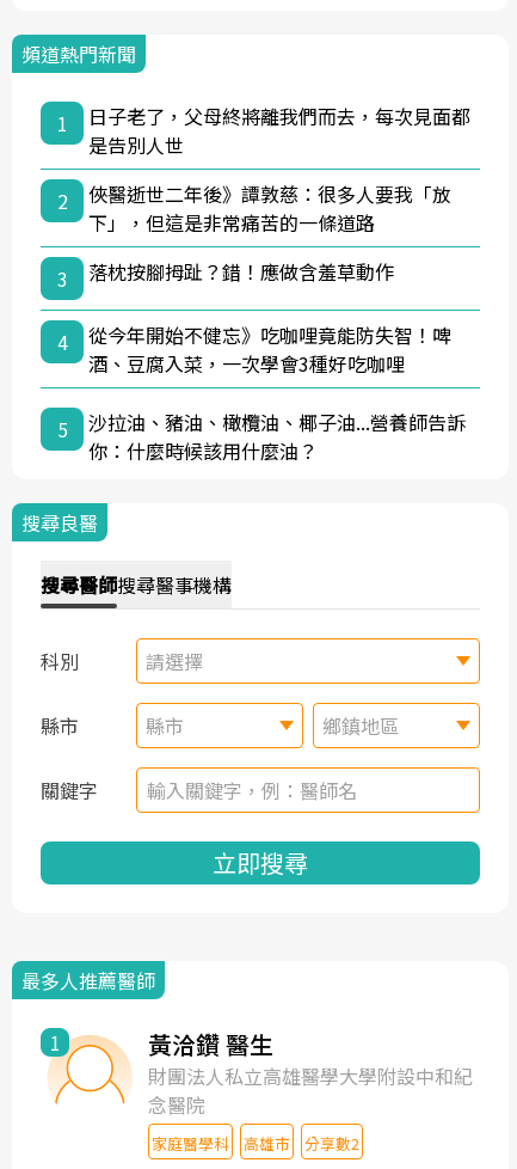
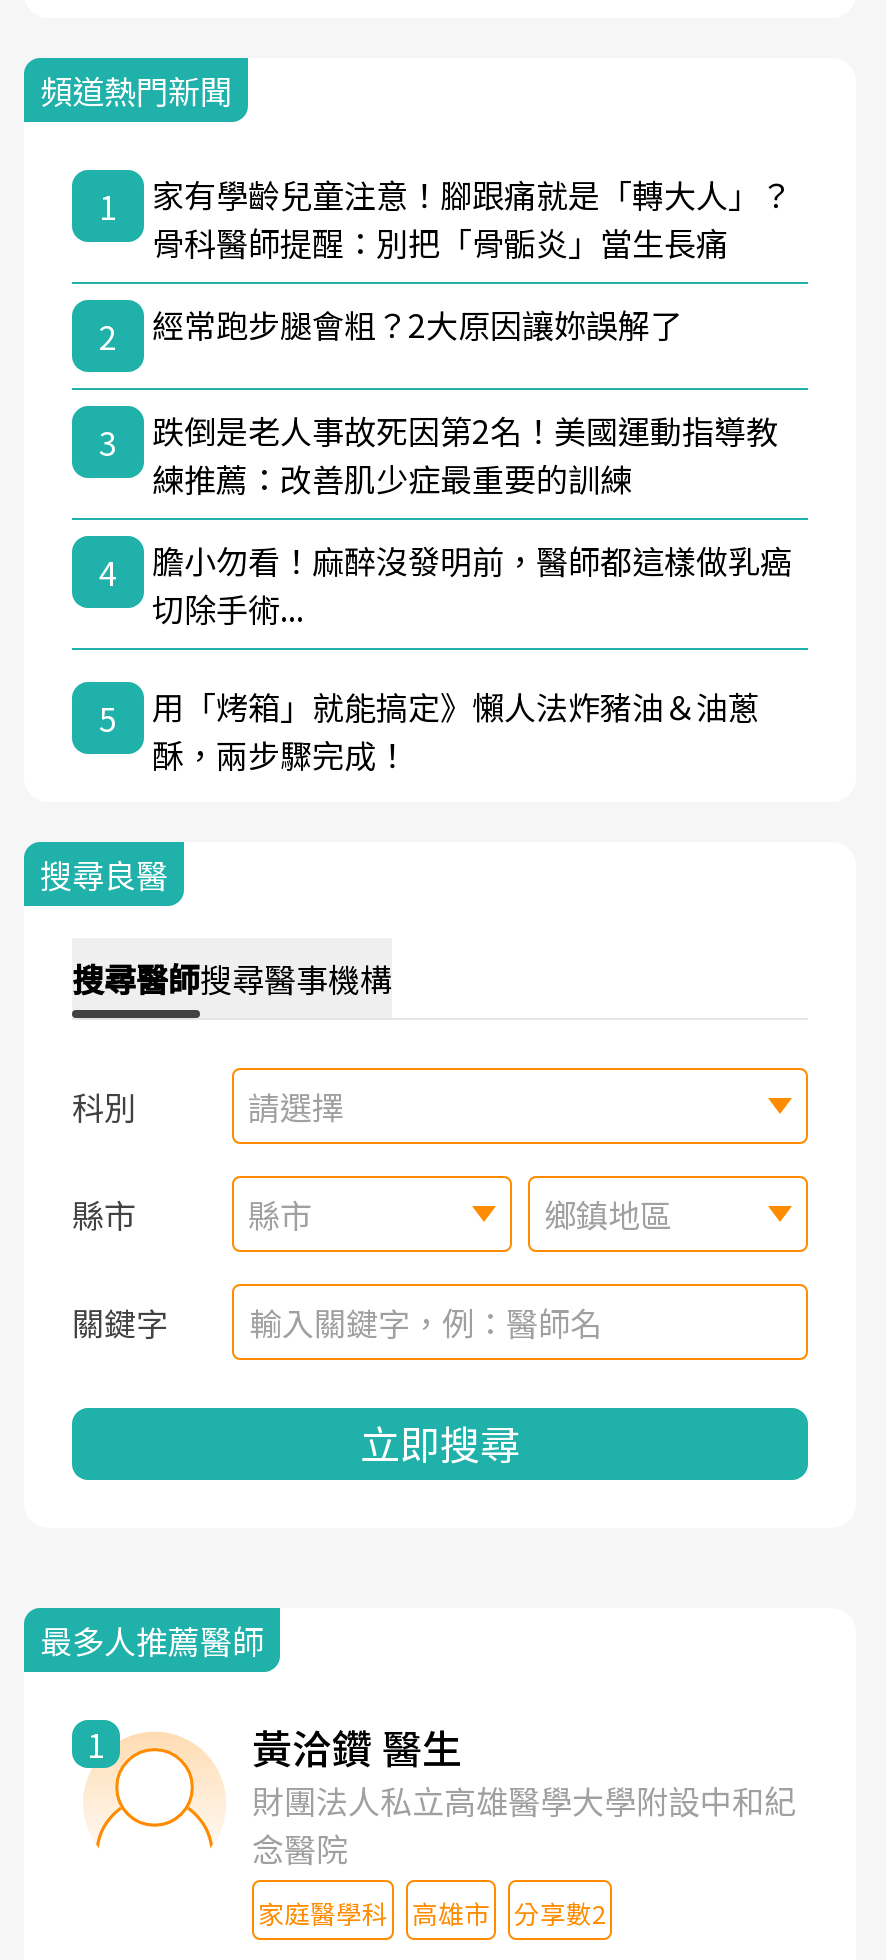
- 日子老了，父母終將離我們而去，每次見面都
- 是告別人世
+ 家有學齡兒童注意！腳跟痛就是「轉大人」？
+ 骨科醫師提醒：別把「骨骺炎」當生長痛

- 俠醫逝世二年後》譚敦慈：很多人要我「放
- 下」，但這是非常痛苦的一條道路
+ 經常跑步腿會粗？2大原因讓妳誤解了

- 落枕按腳拇趾？錯！應做含羞草動作
+ 跌倒是老人事故死因第2名！美國運動指導教
+ 練推薦：改善肌少症最重要的訓練

- 從今年開始不健忘》吃咖哩竟能防失智！啤
- 酒、豆腐入菜，一次學會3種好吃咖哩
+ 膽小勿看！麻醉沒發明前，醫師都這樣做乳癌
+ 切除手術...

- 沙拉油、豬油、橄欖油、椰子油...營養師告訴
- 你：什麼時候該用什麼油？
+ 用「烤箱」就能搞定》懶人法炸豬油＆油蔥
+ 酥，兩步驟完成！
